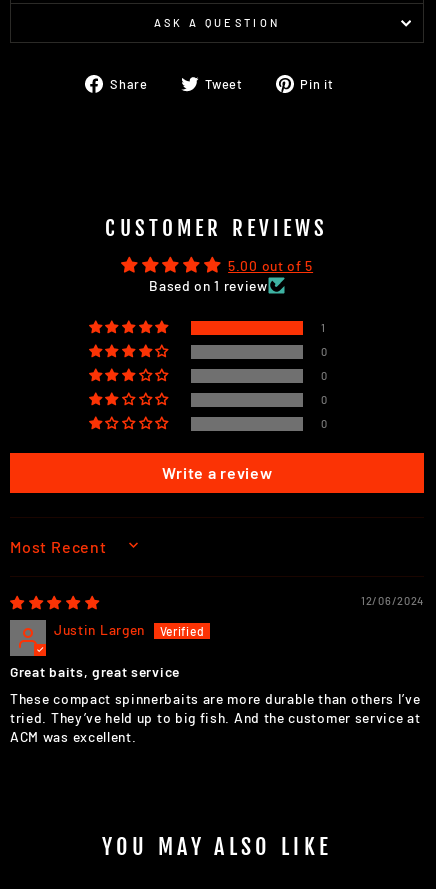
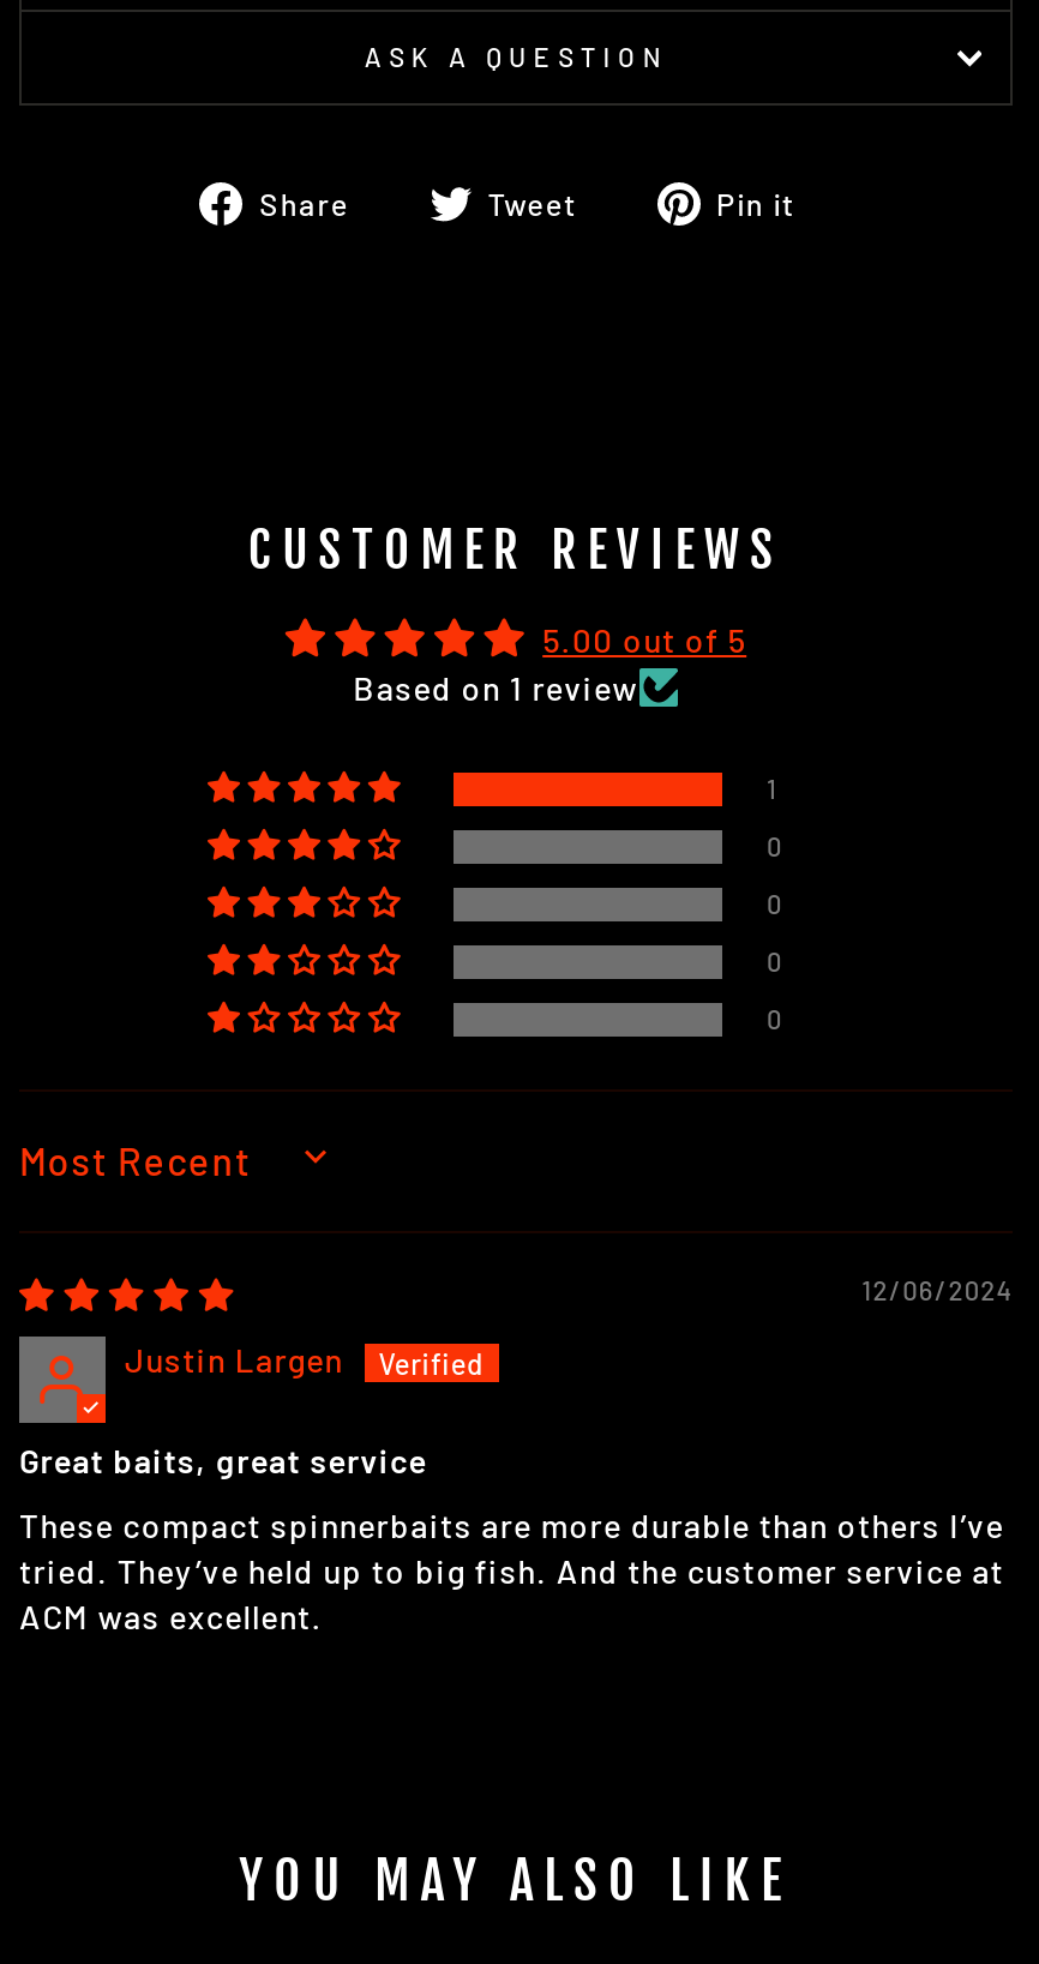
- Write a review
